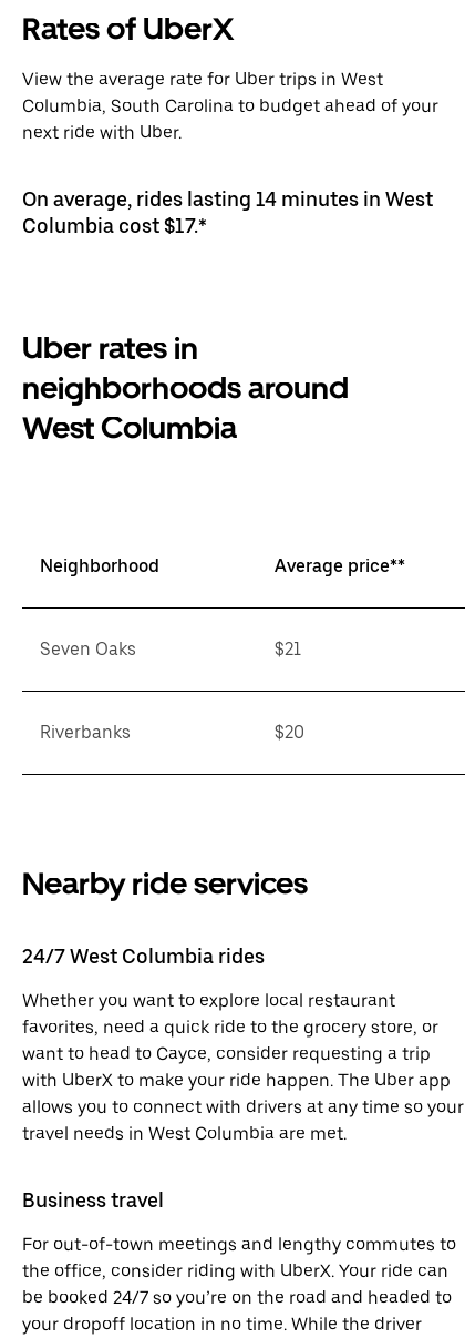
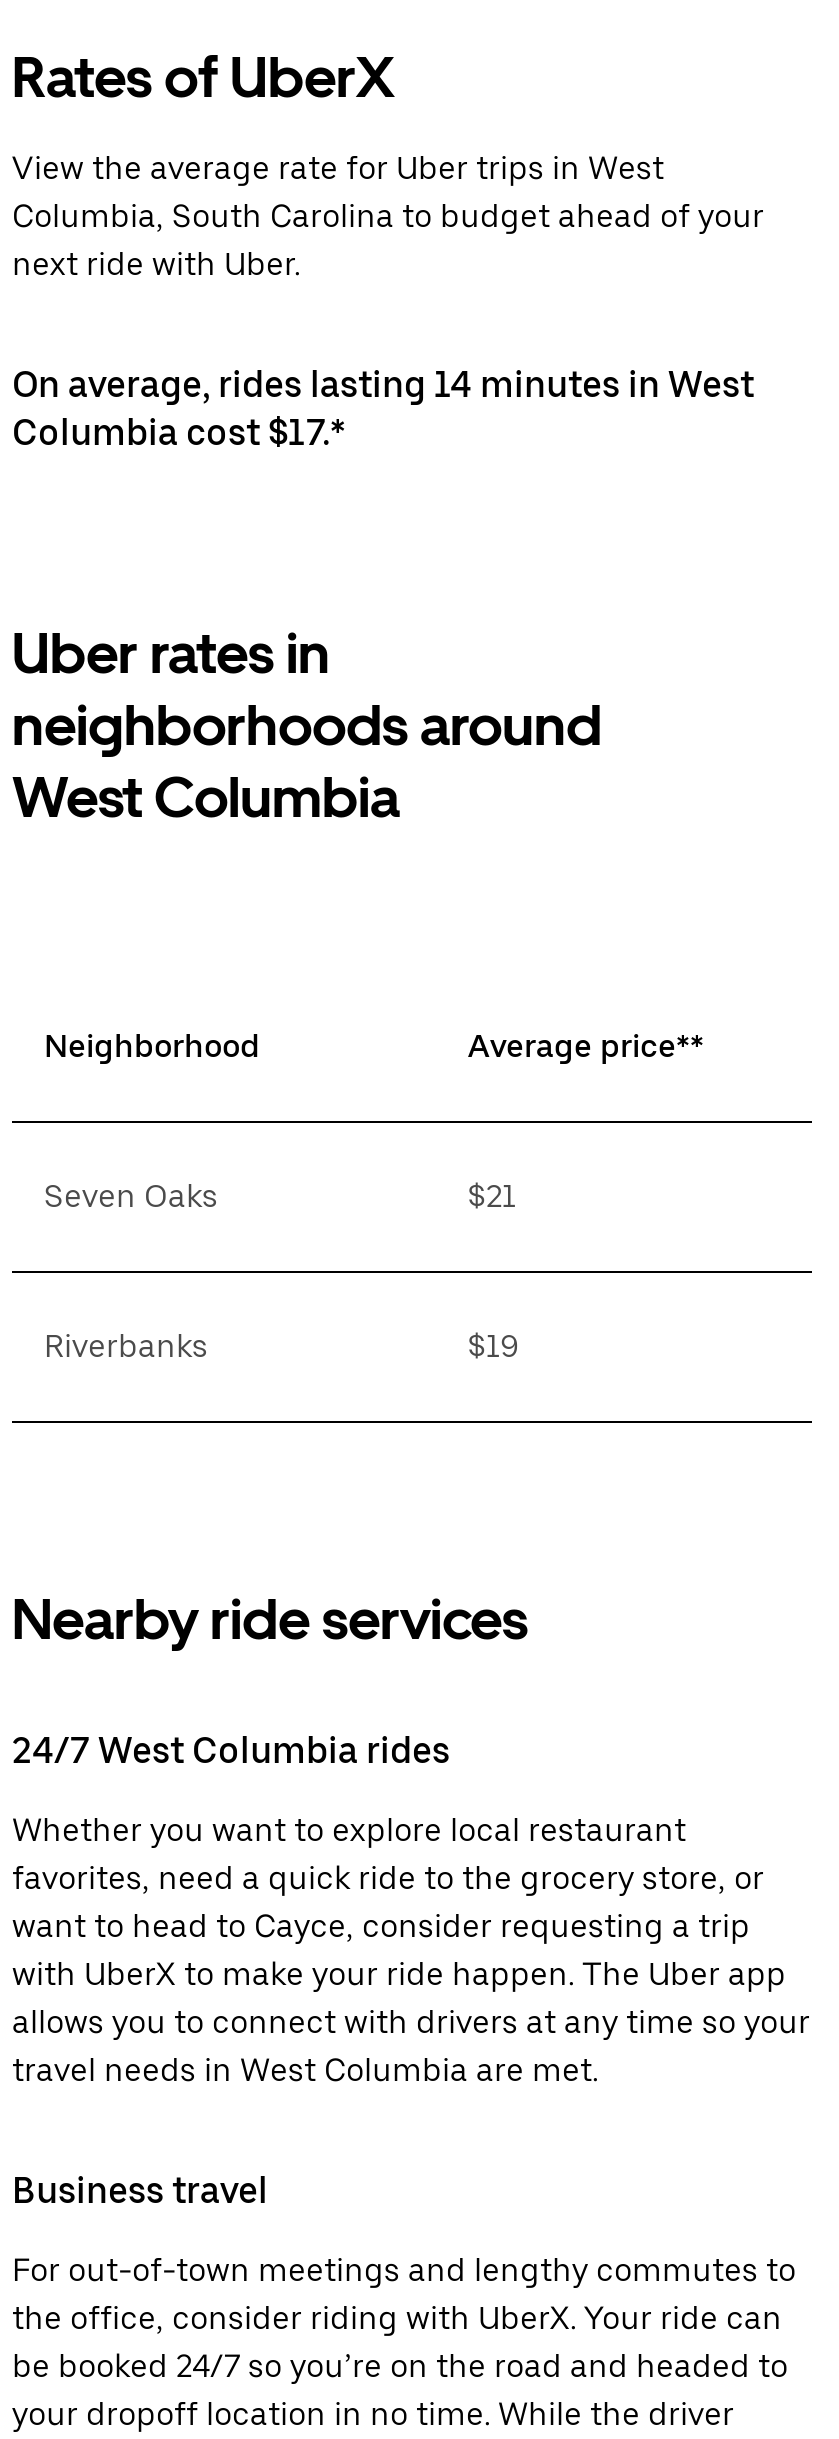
- $20
+ $19
